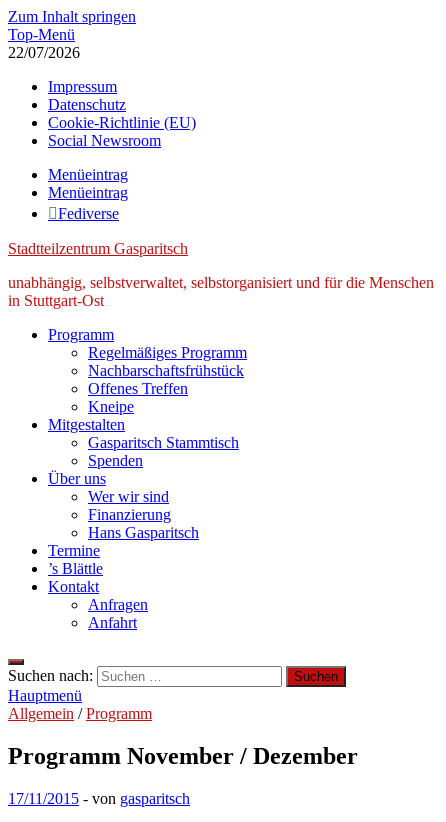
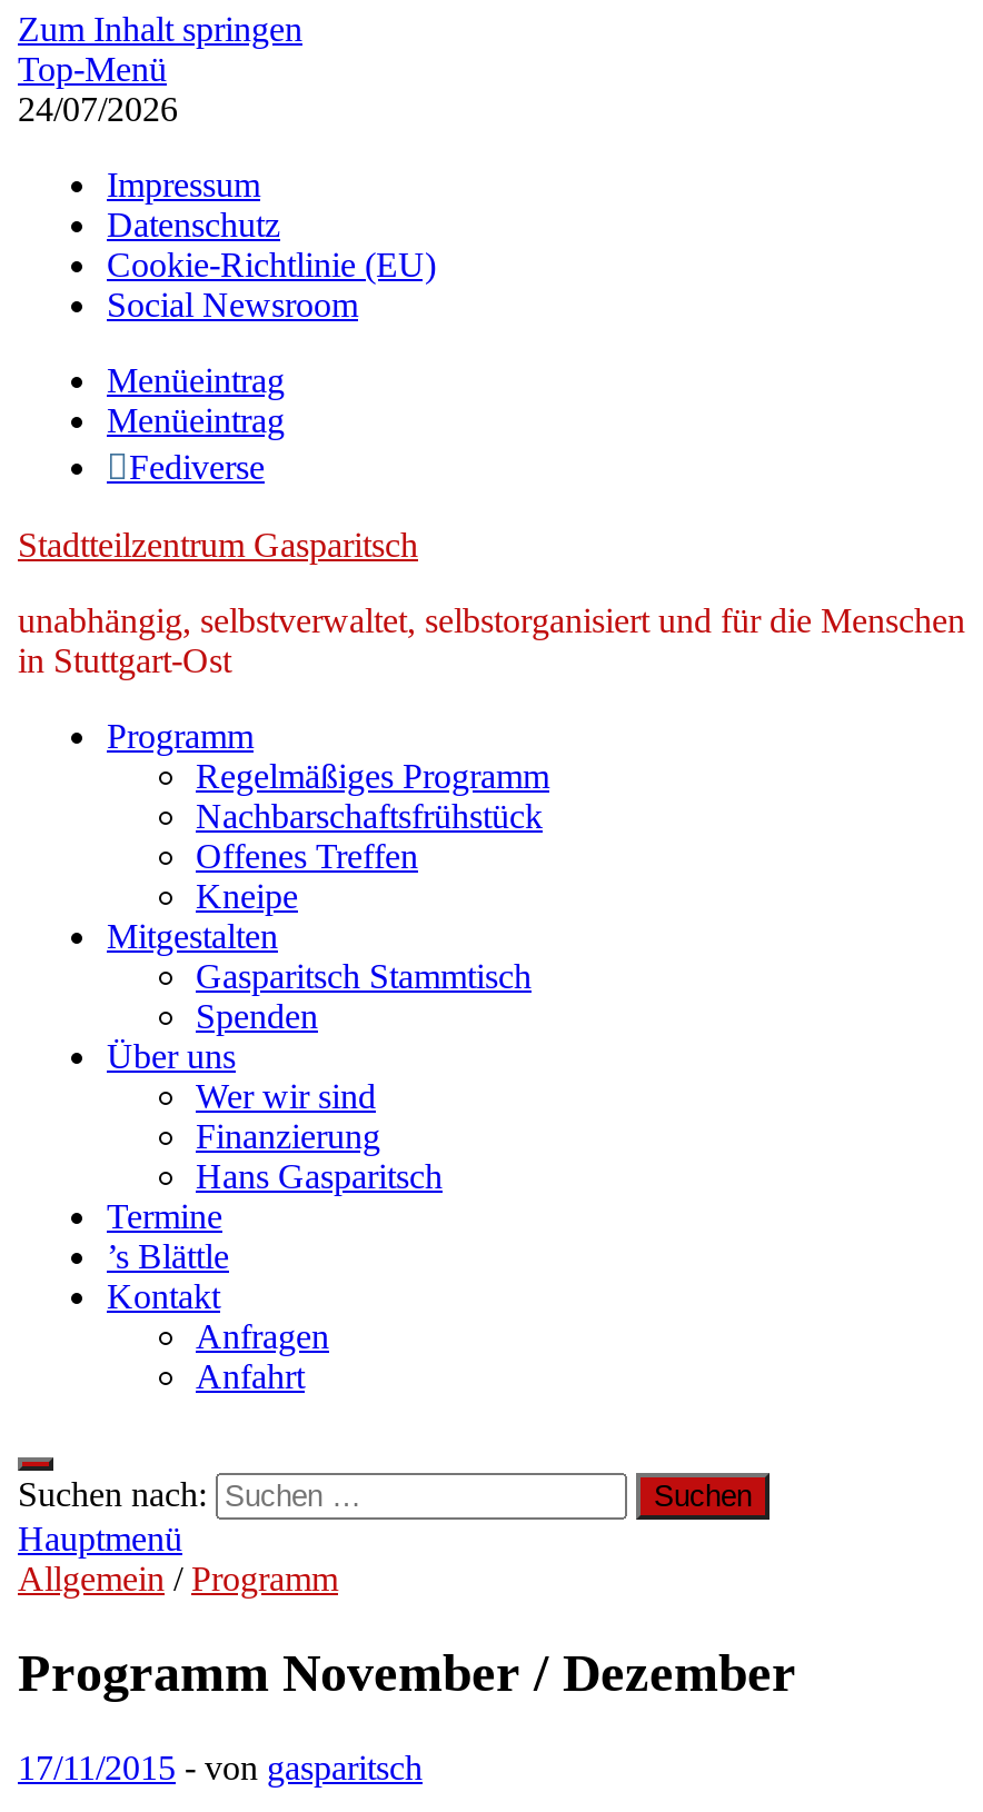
- 22/07/2026
+ 24/07/2026
